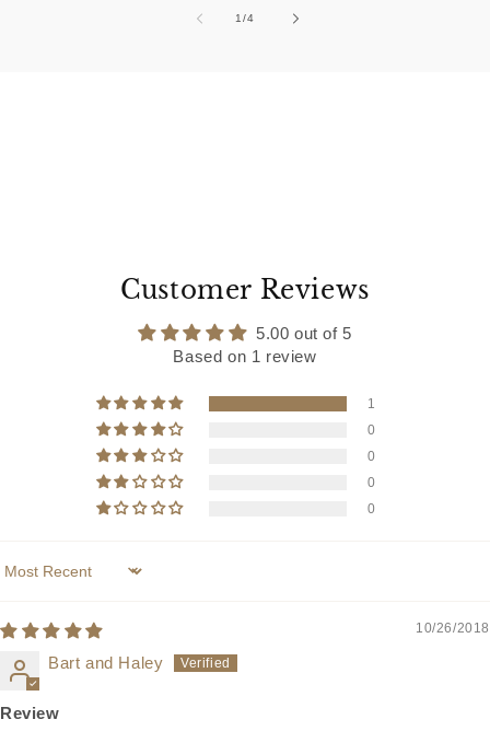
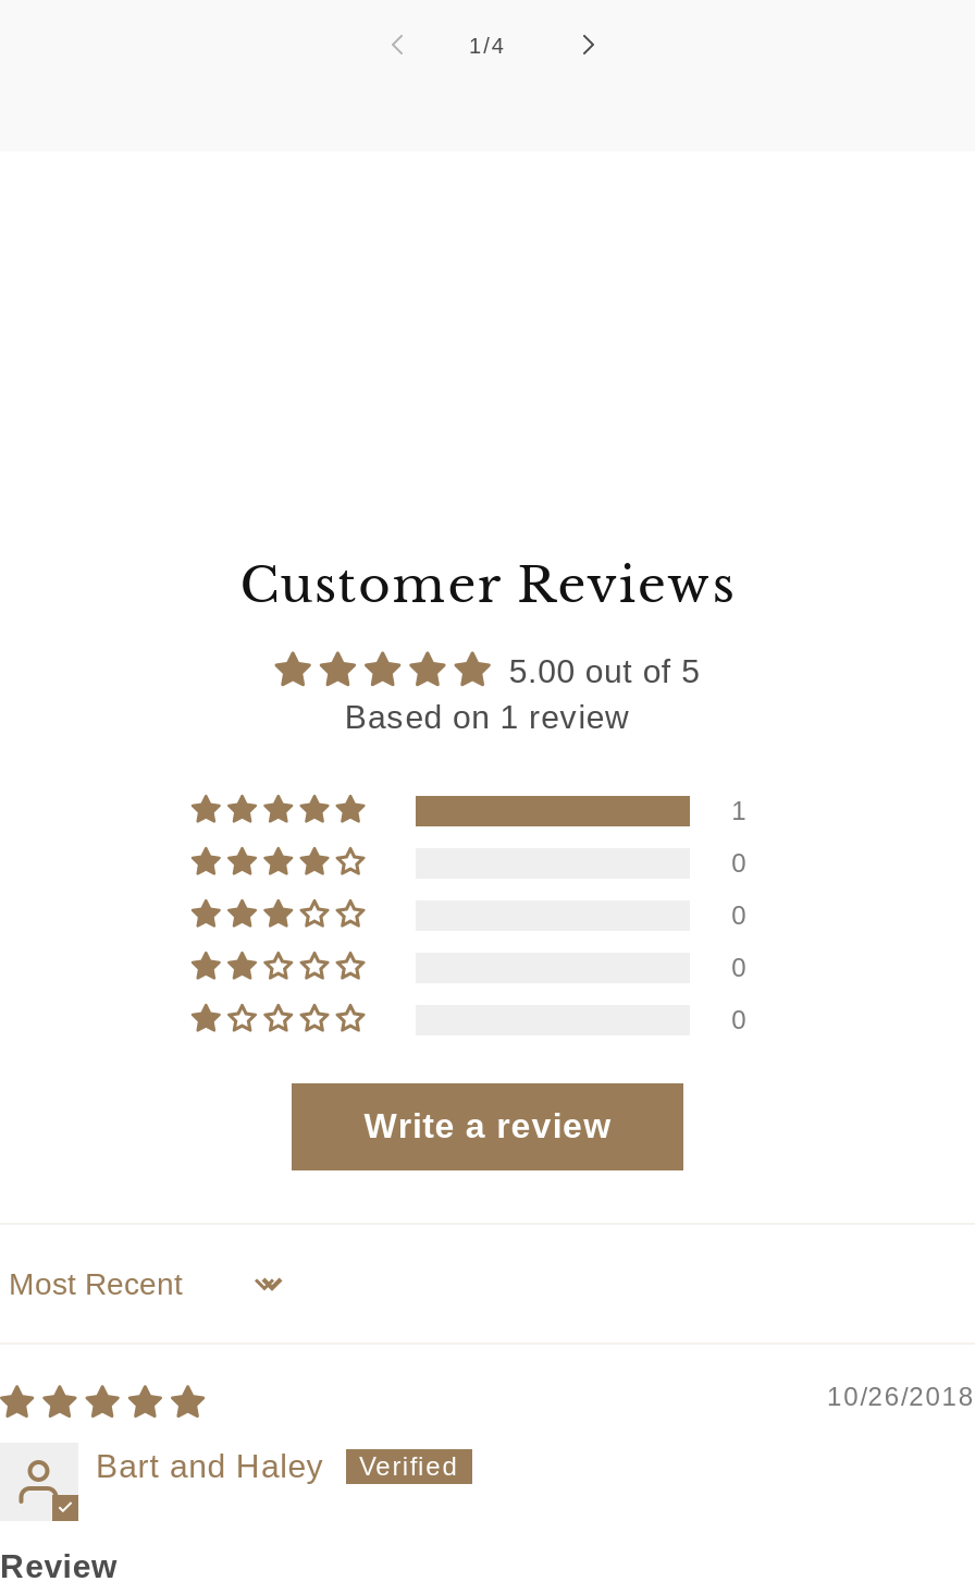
+ Write a review
